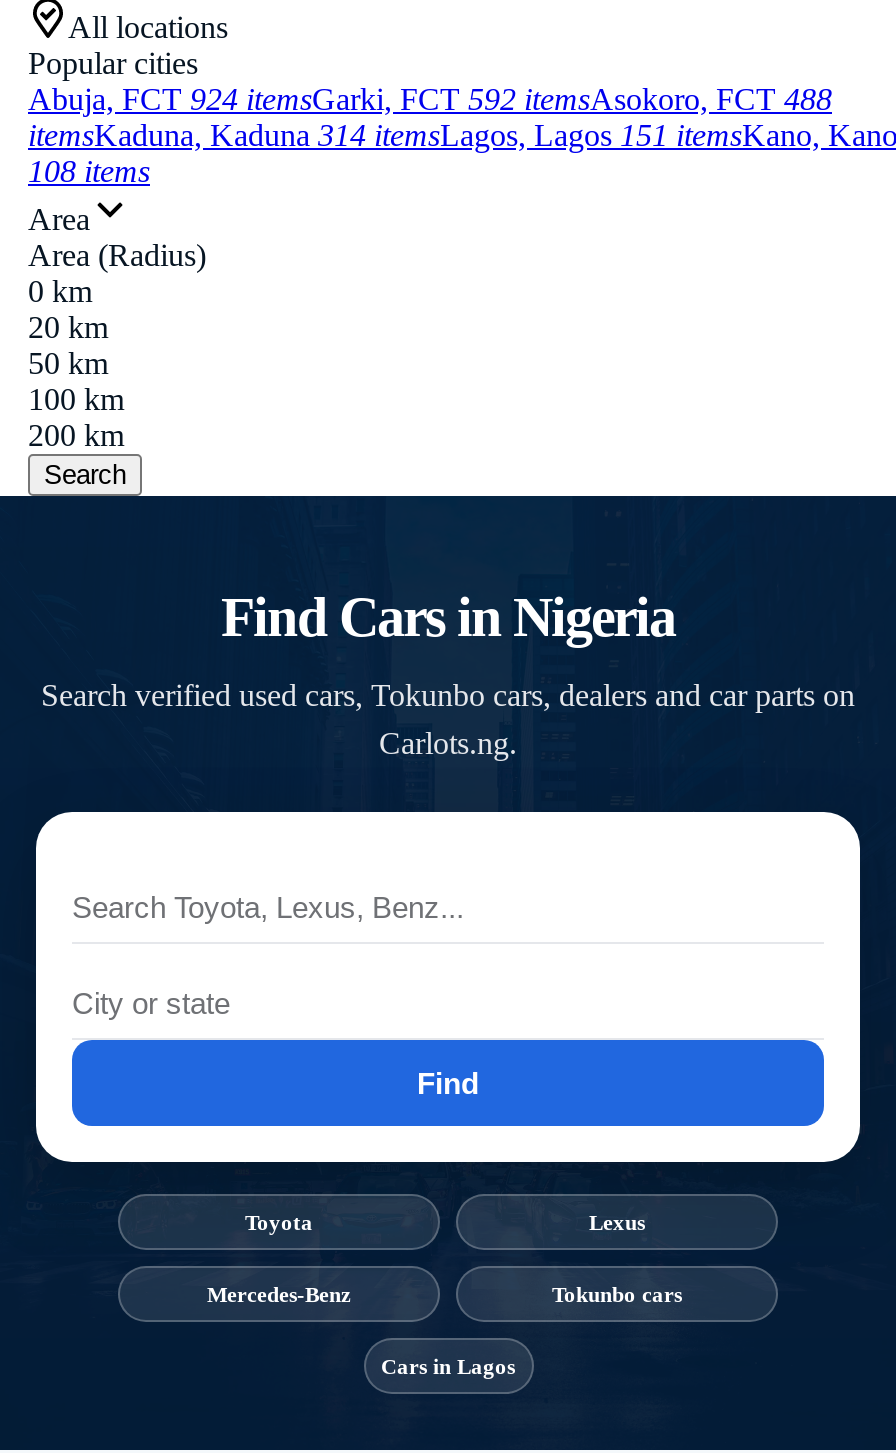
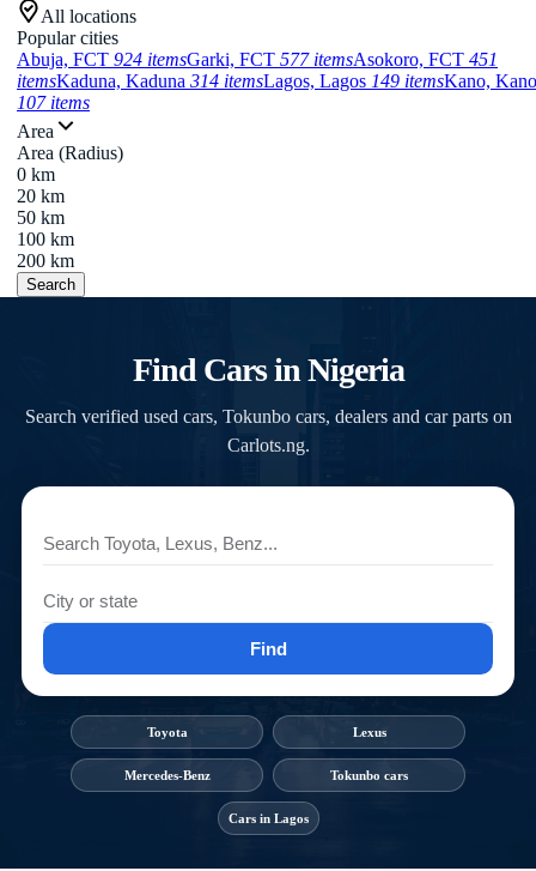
- Abuja, FCT 924 itemsGarki, FCT 592 itemsAsokoro, FCT 488
+ Abuja, FCT 924 itemsGarki, FCT 577 itemsAsokoro, FCT 451

- itemsKaduna, Kaduna 314 itemsLagos, Lagos 151 itemsKano, Kano
+ itemsKaduna, Kaduna 314 itemsLagos, Lagos 149 itemsKano, Kano

- 108 items
+ 107 items
